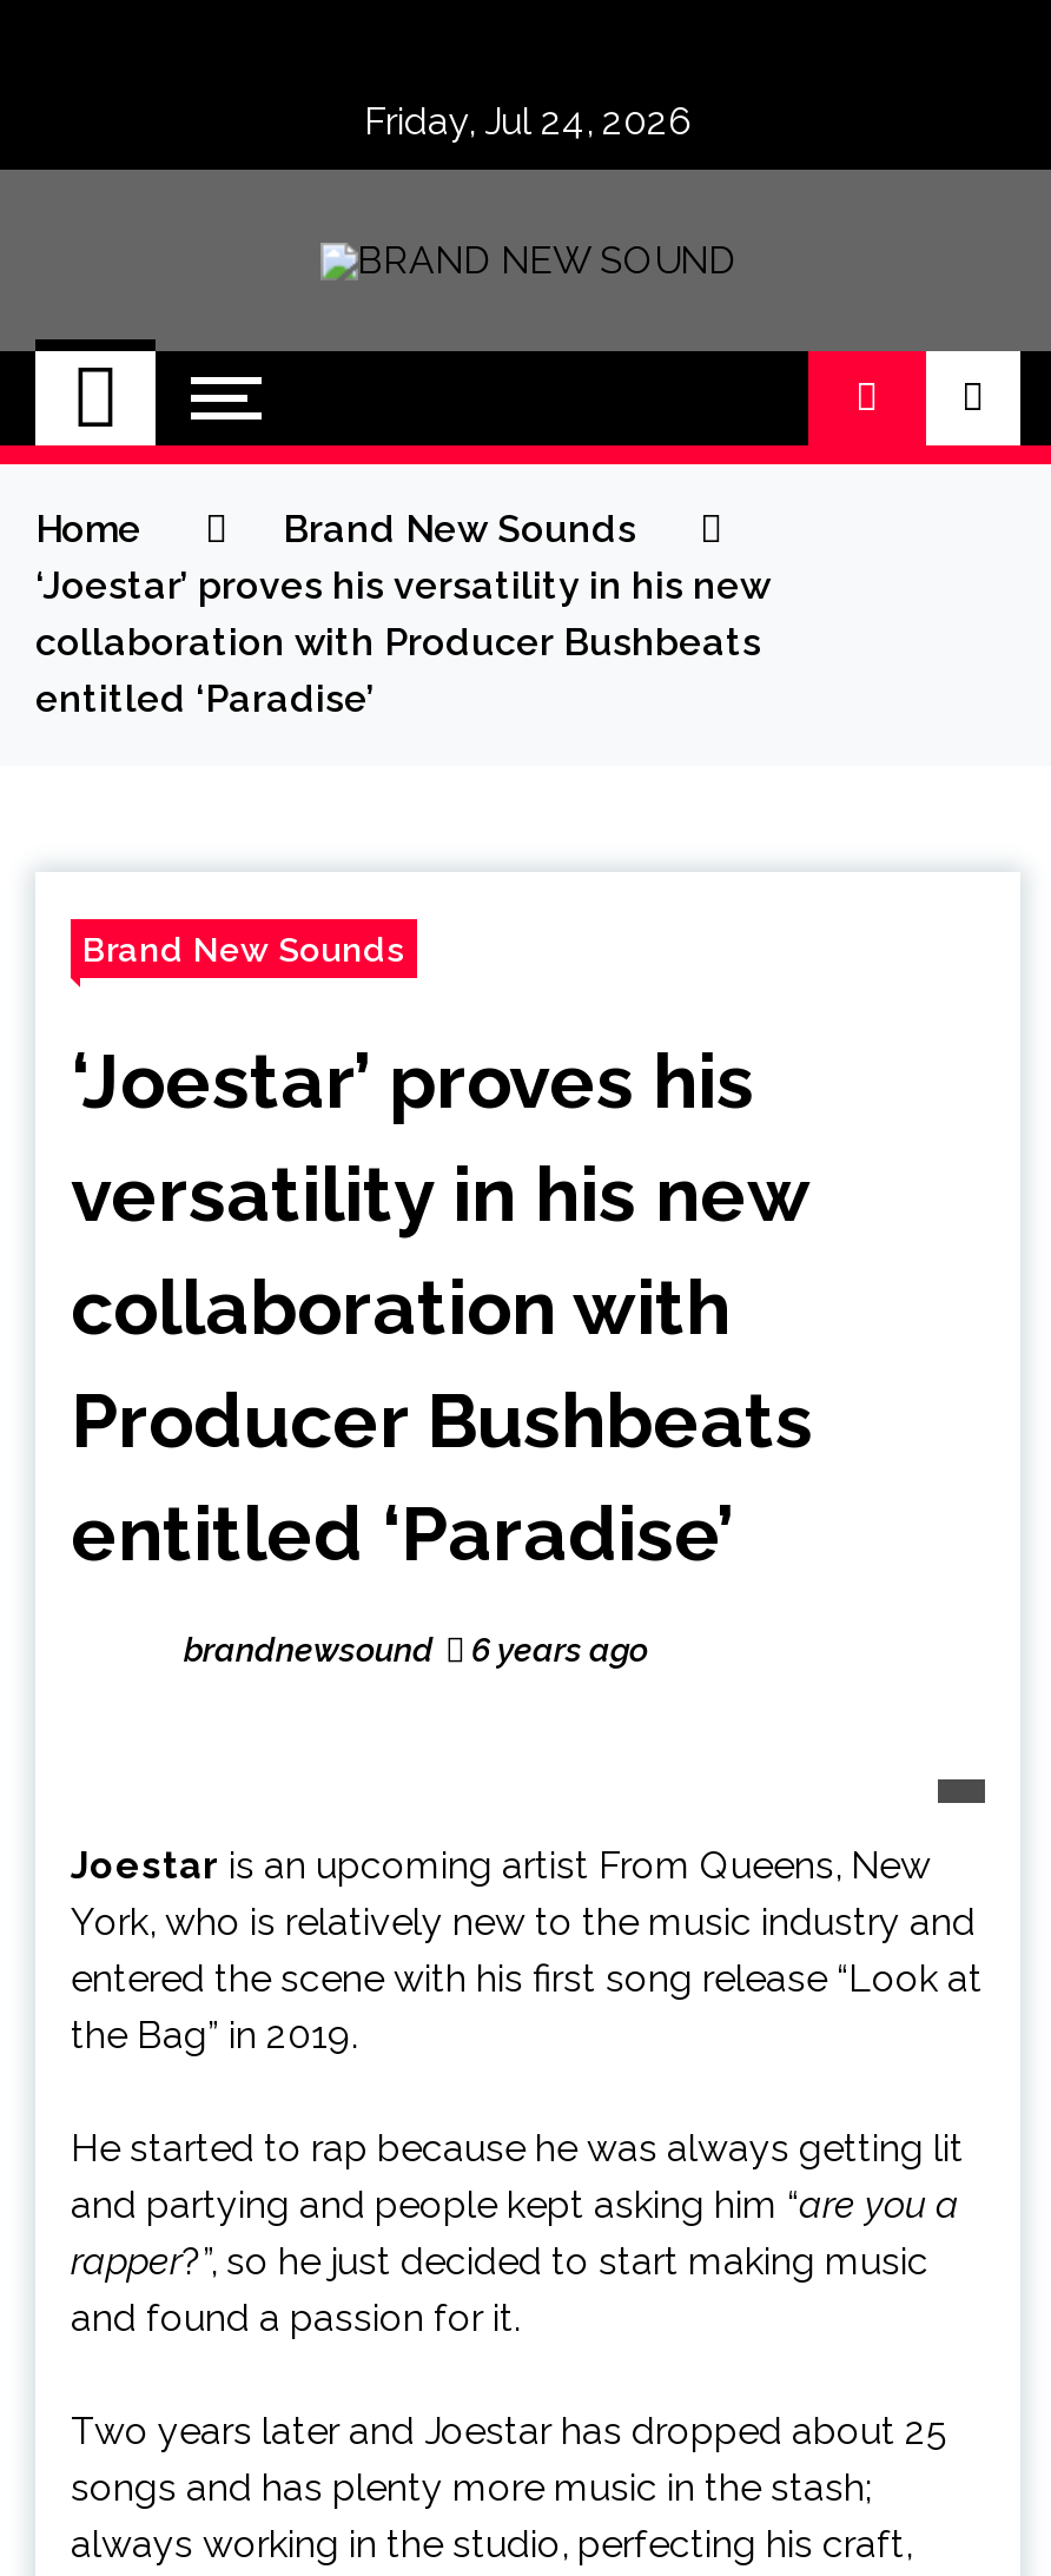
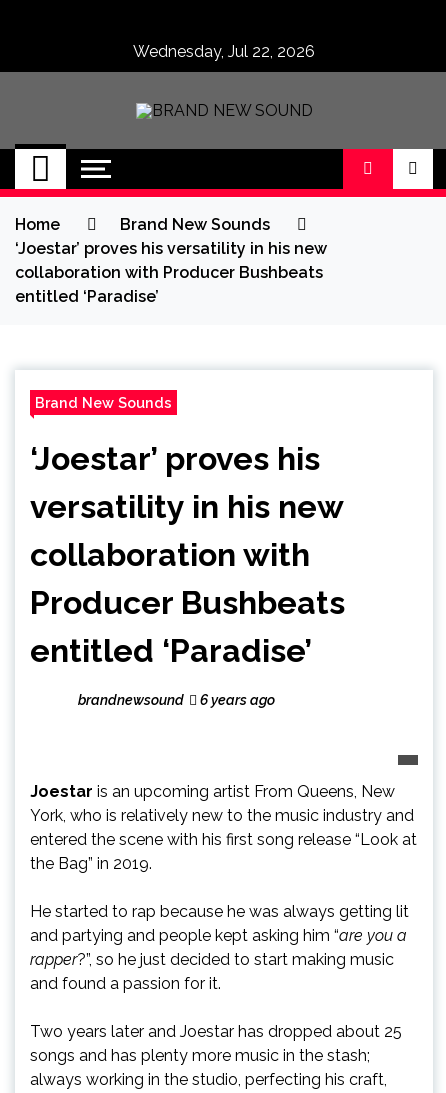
- Friday, Jul 24, 2026
+ Wednesday, Jul 22, 2026
